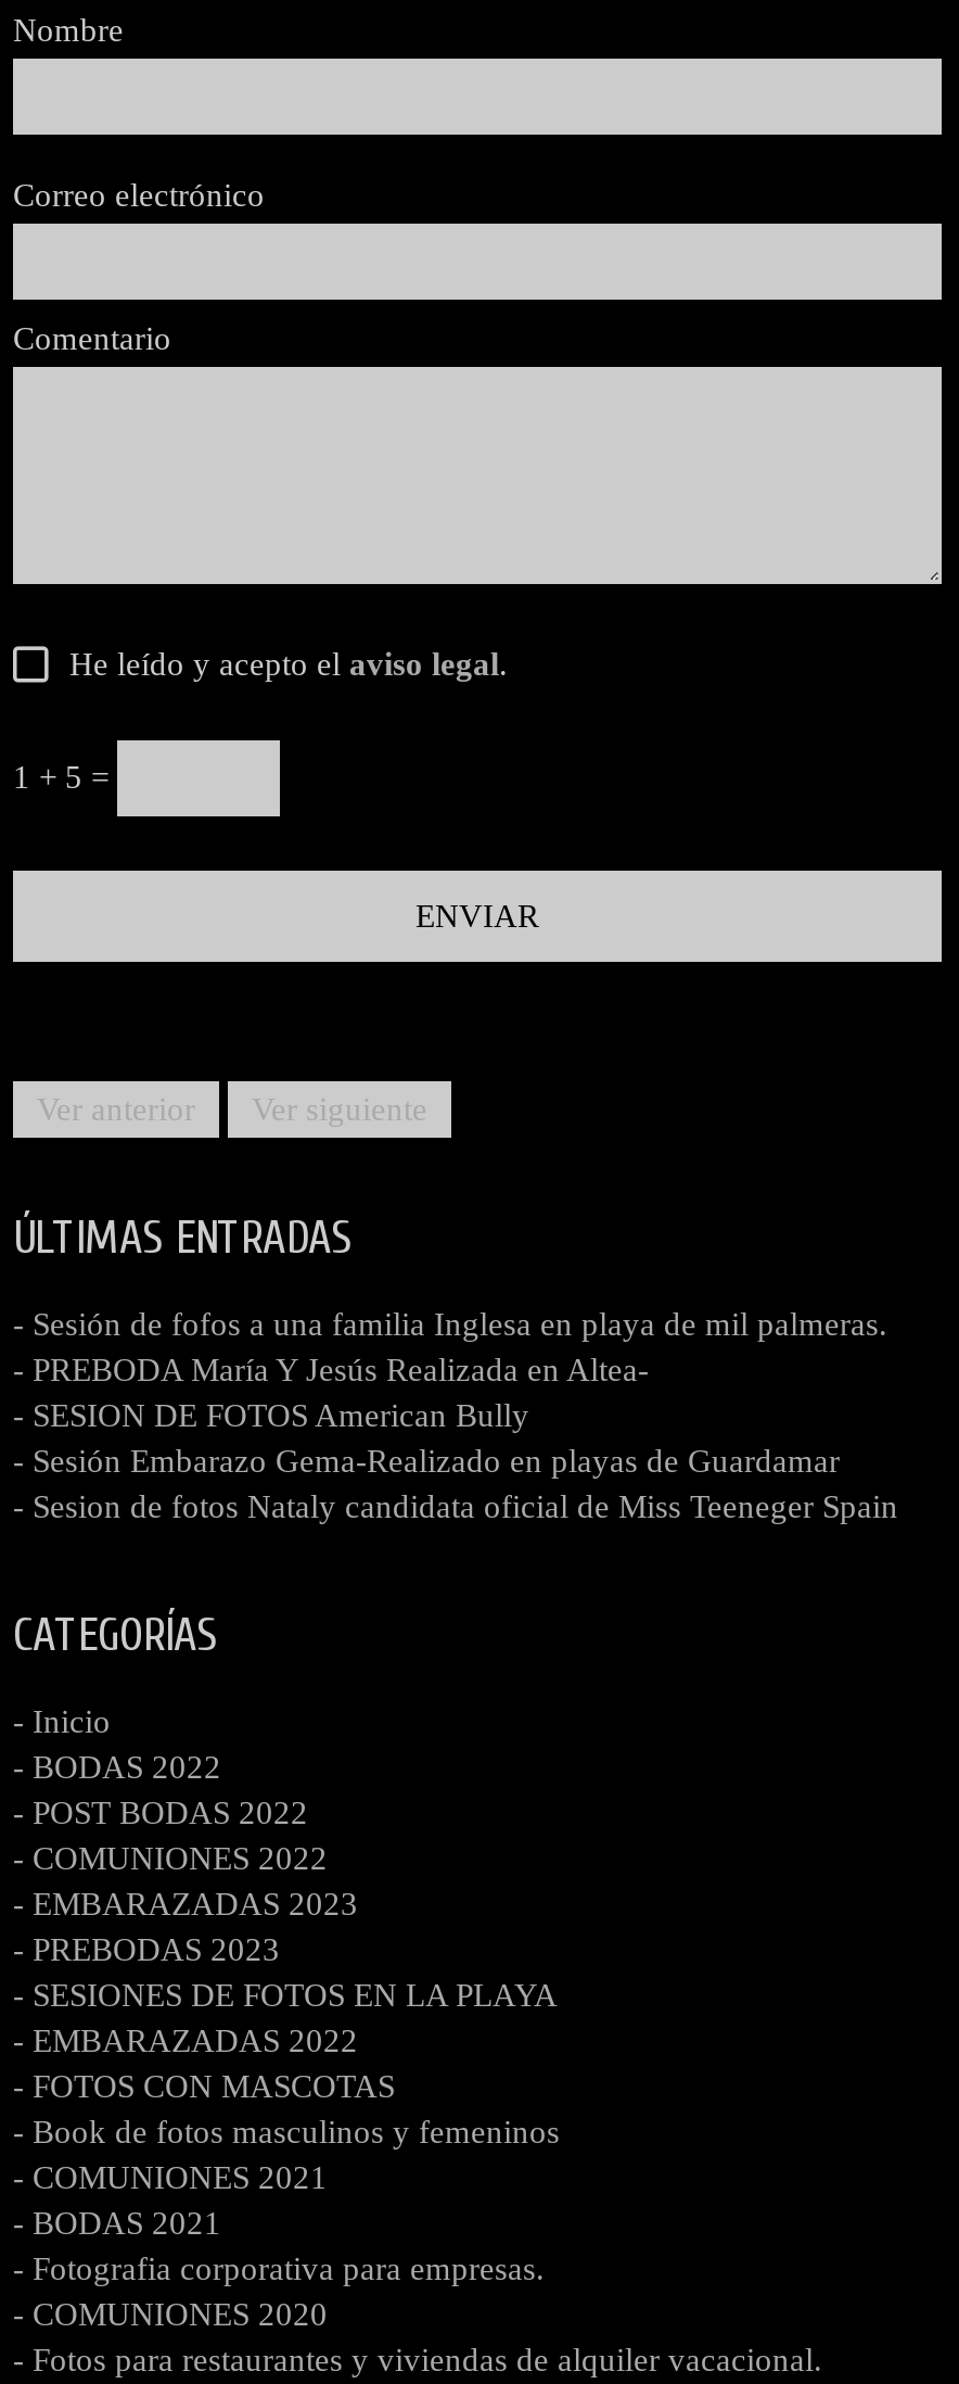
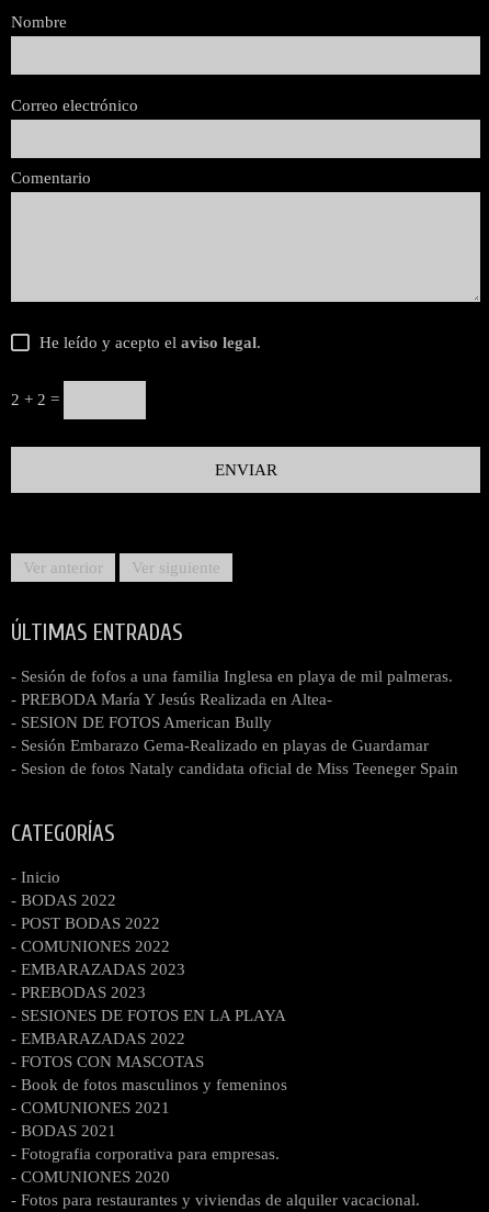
- 1 + 5 =
+ 2 + 2 =
